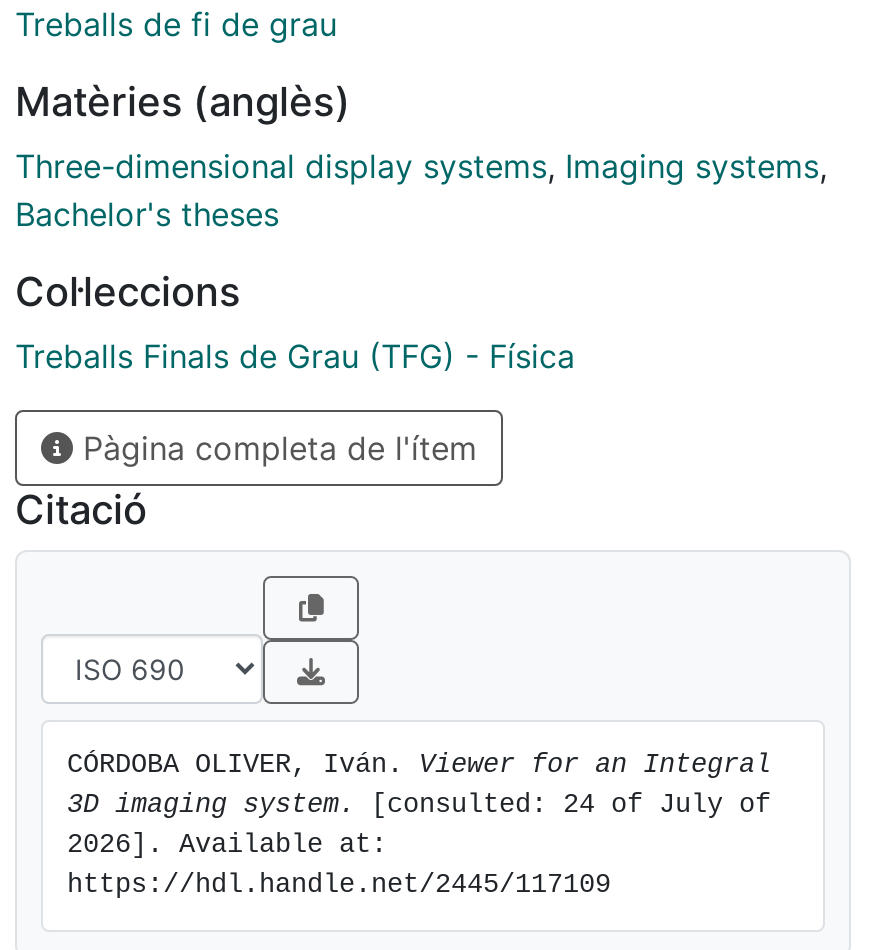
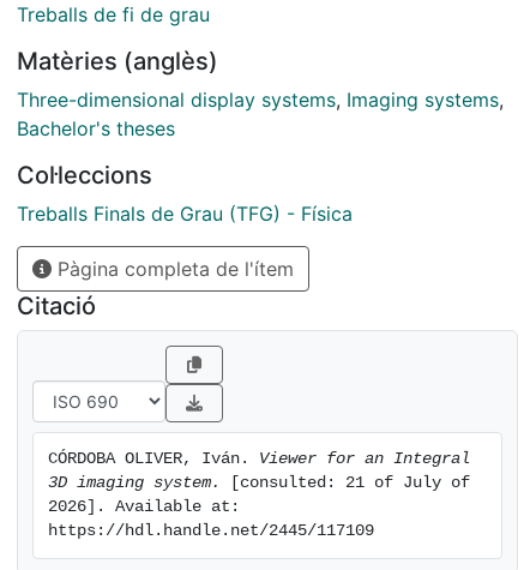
- 3D imaging system. [consulted: 24 of July of
+ 3D imaging system. [consulted: 21 of July of
